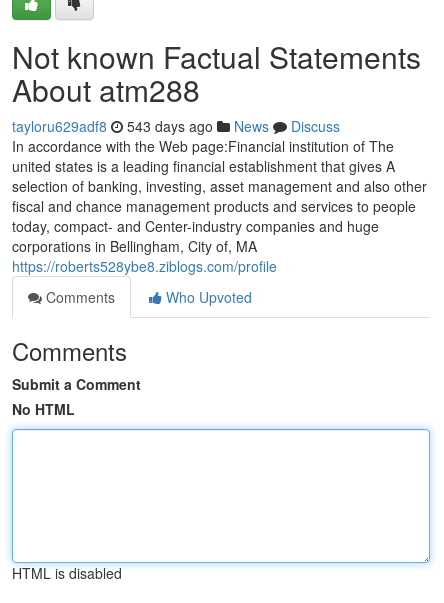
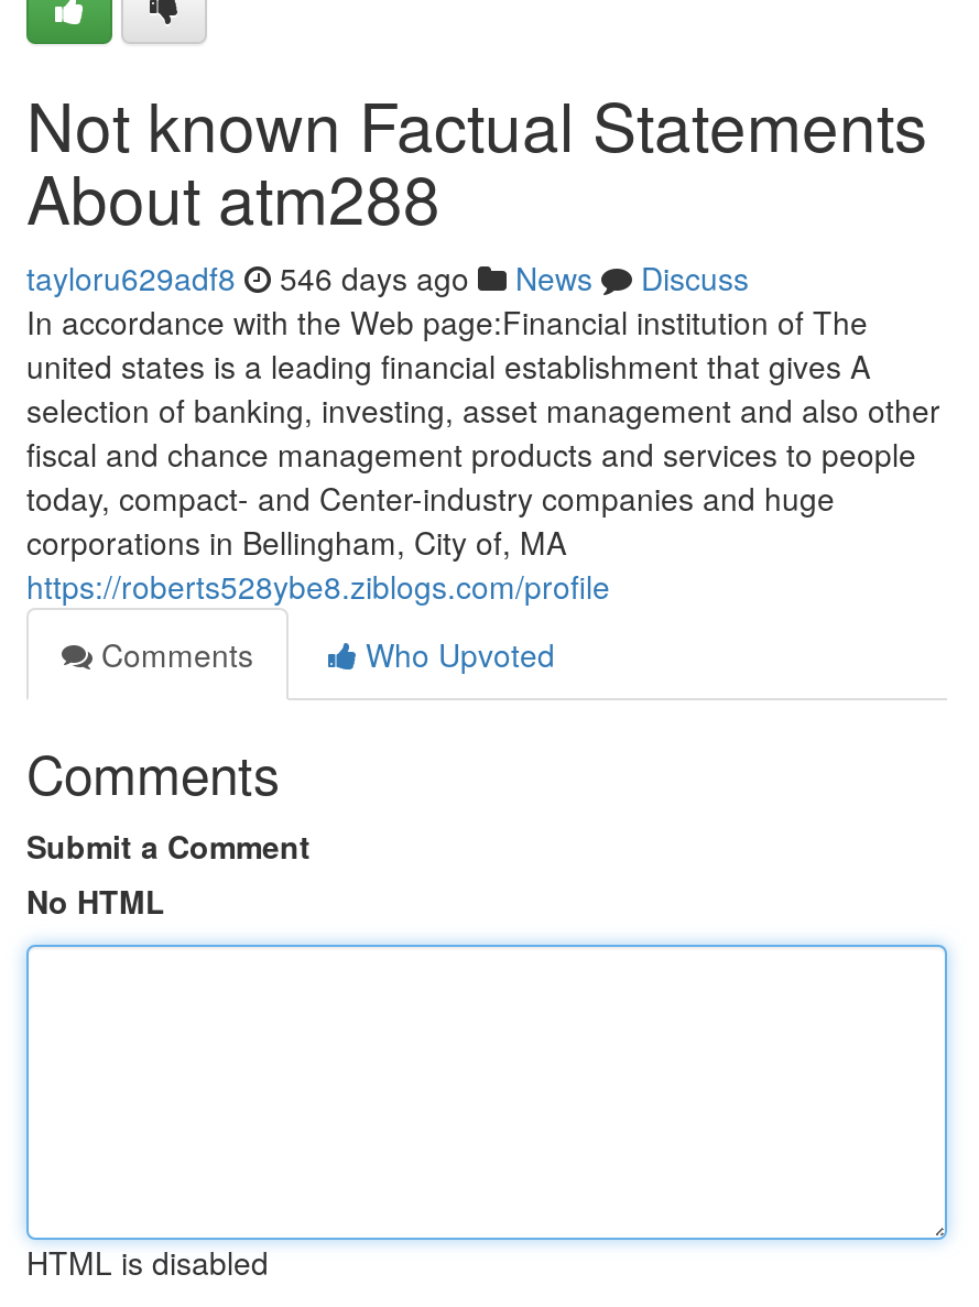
- tayloru629adf8 543 days ago News Discuss
+ tayloru629adf8 546 days ago News Discuss
